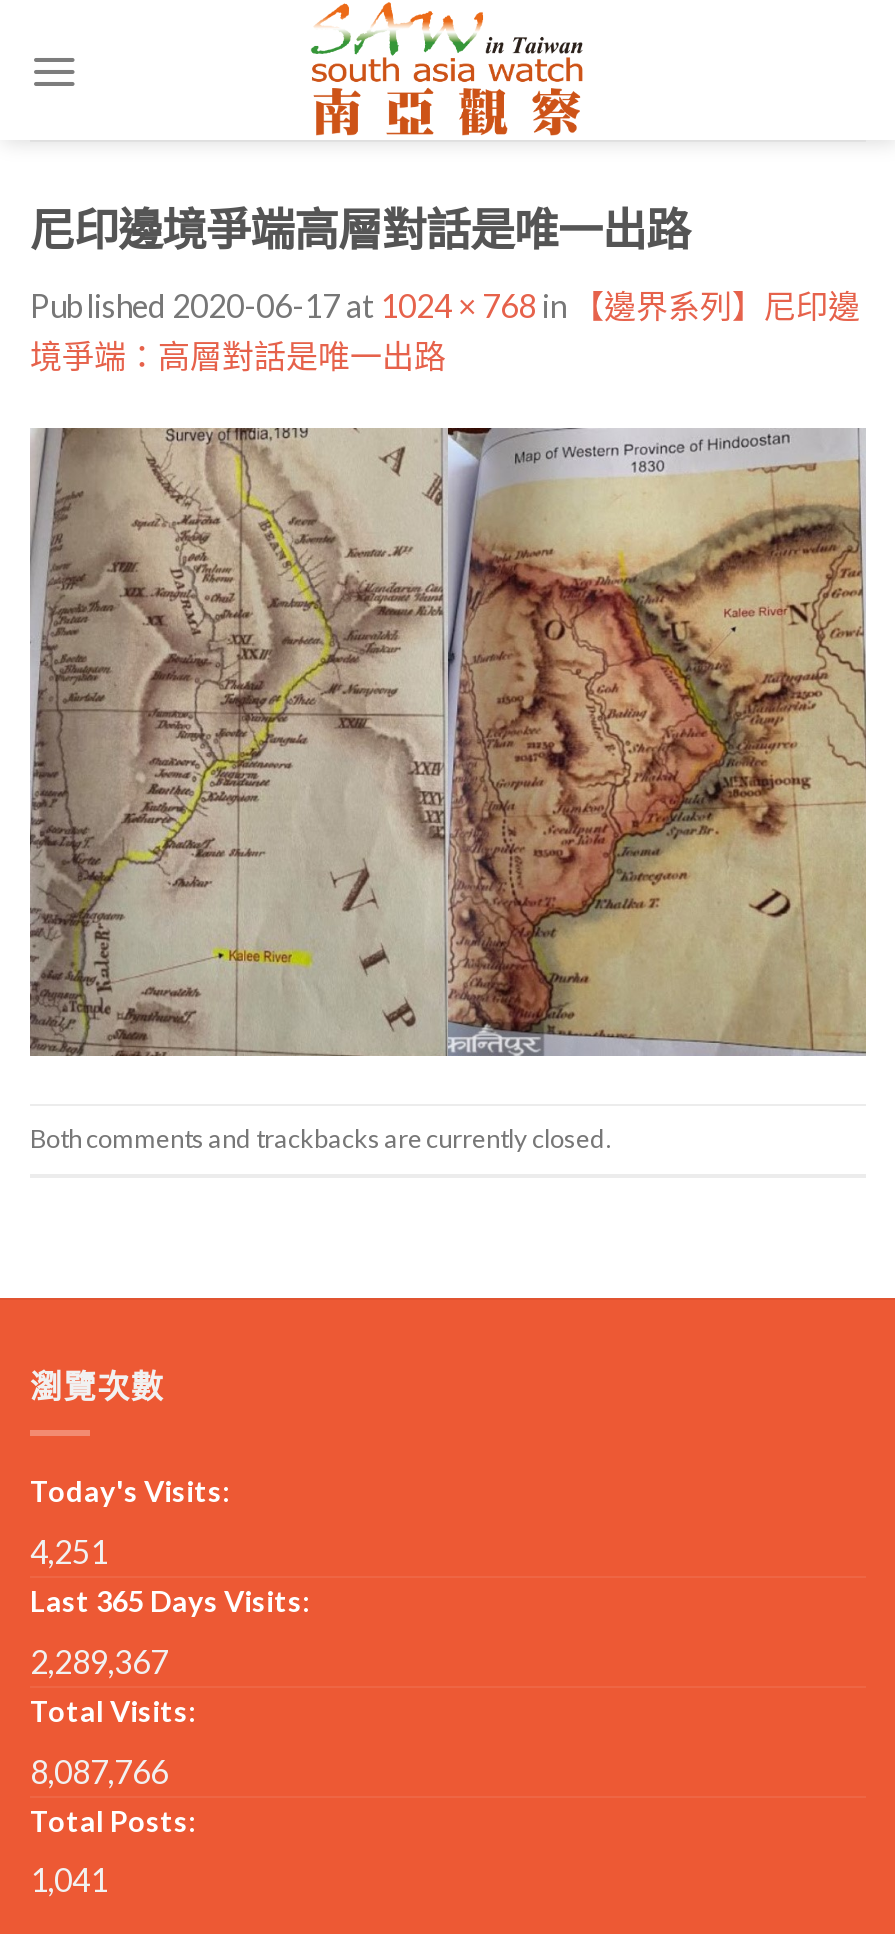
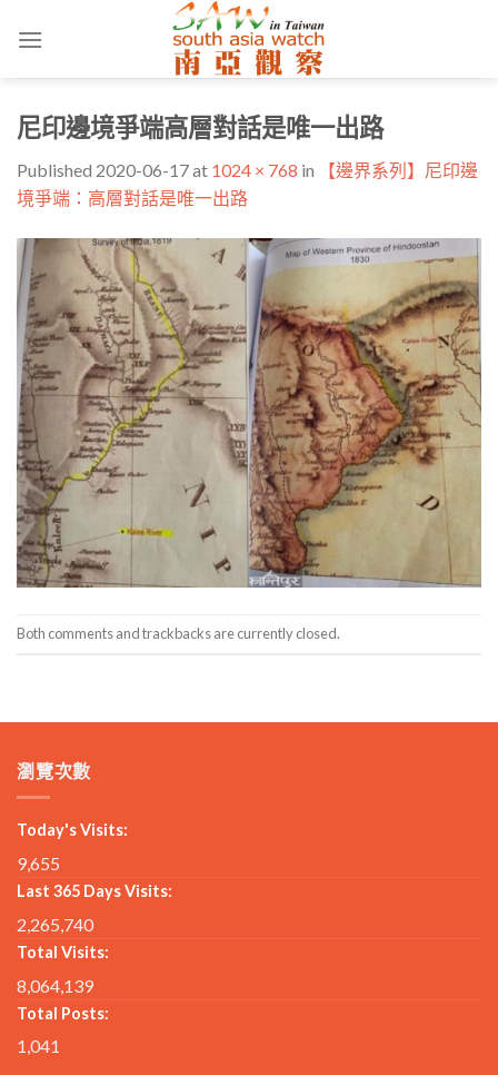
- 4,251
+ 9,655

- 2,289,367
+ 2,265,740

- 8,087,766
+ 8,064,139
